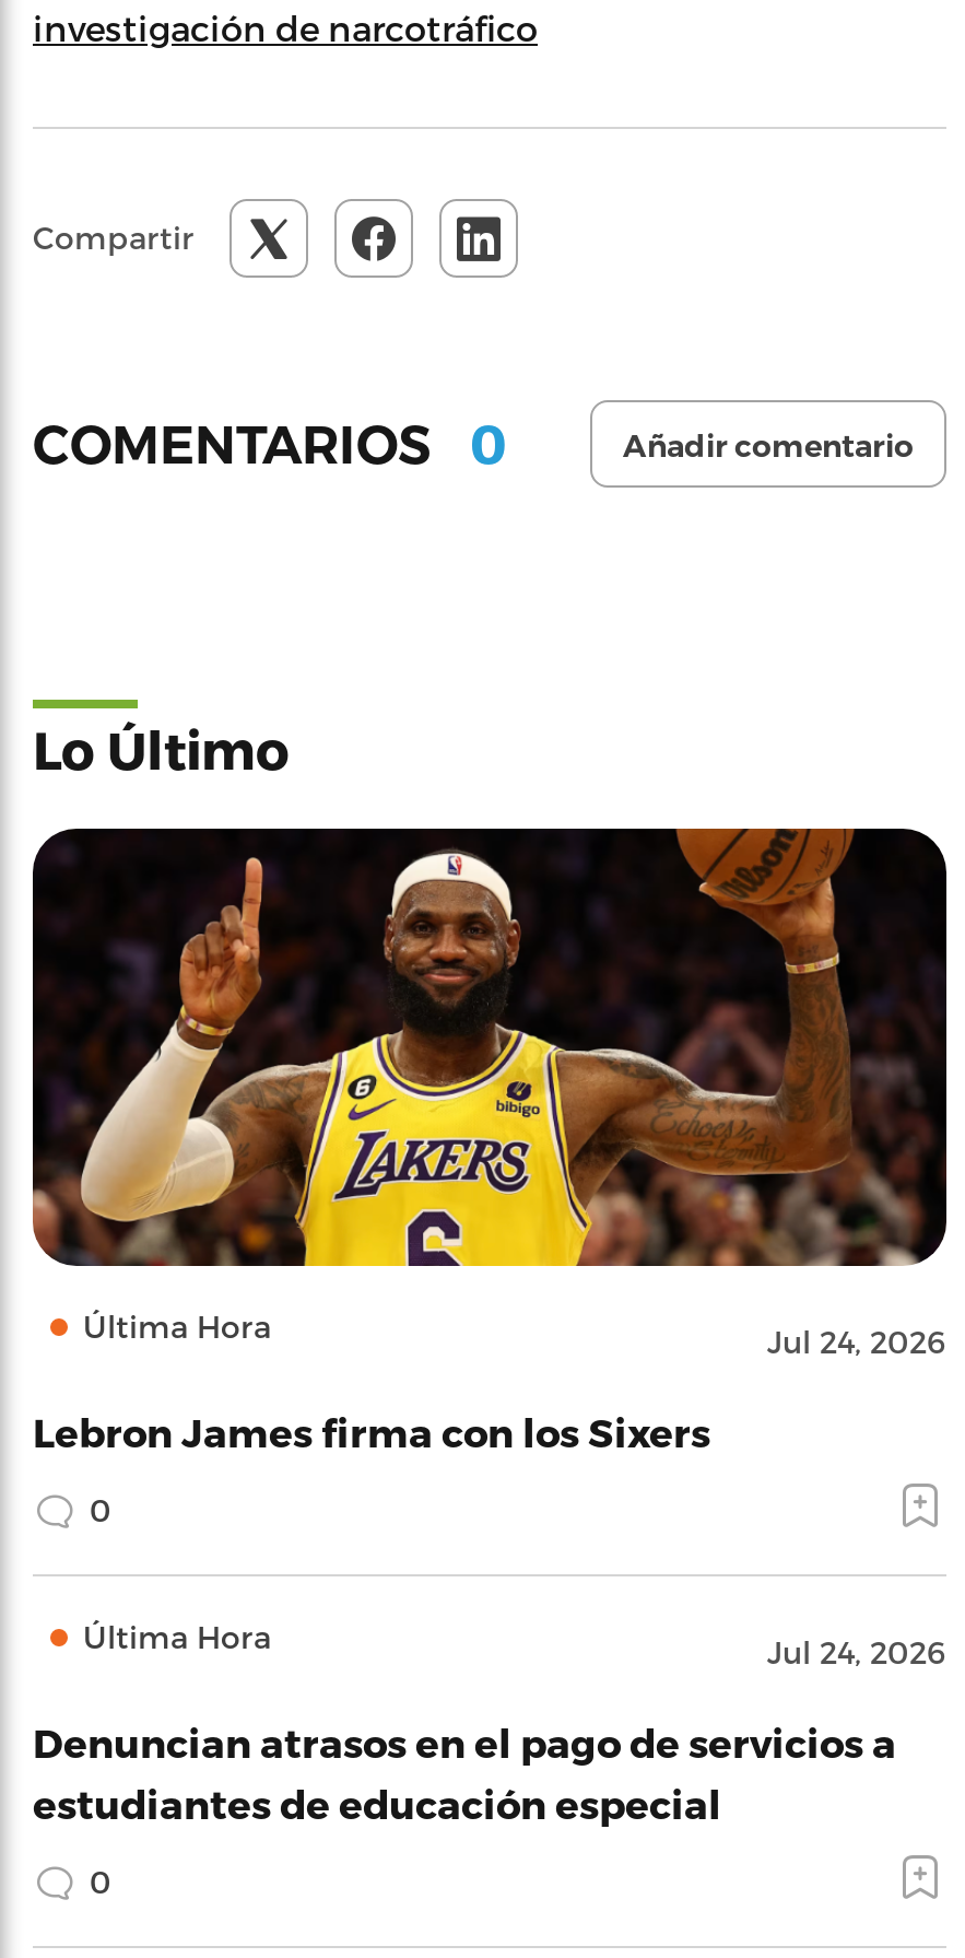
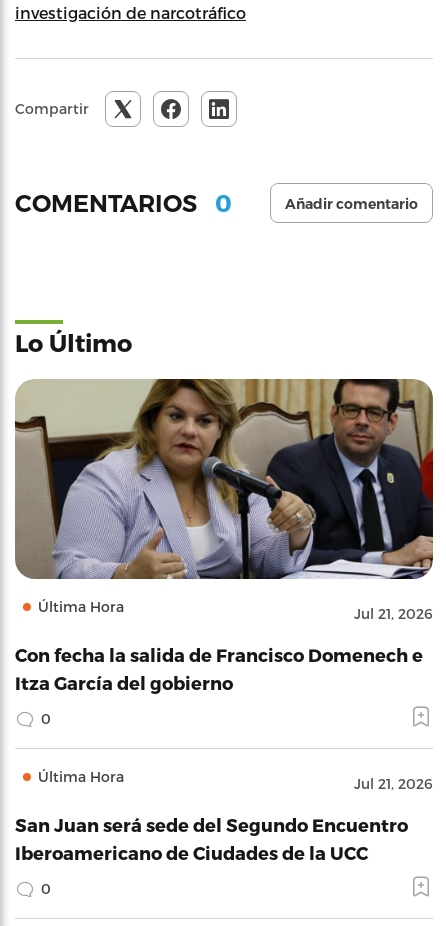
- [image]
- Jul 24, 2026
+ [image]
+ Jul 21, 2026

- Lebron James firma con los Sixers
+ Con fecha la salida de Francisco Domenech e
+ Itza García del gobierno

- Jul 24, 2026
+ Jul 21, 2026

- Denuncian atrasos en el pago de servicios a
- estudiantes de educación especial
+ San Juan será sede del Segundo Encuentro
+ Iberoamericano de Ciudades de la UCC
